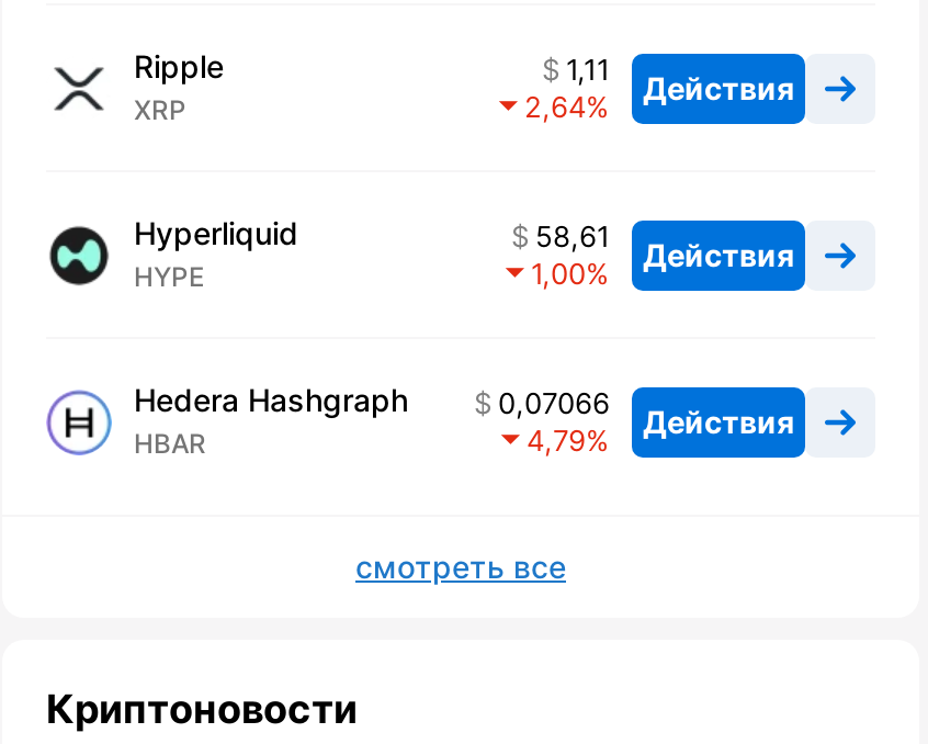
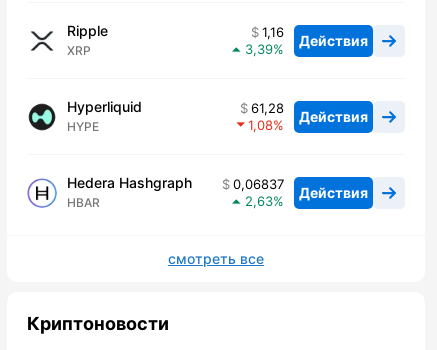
- 1,11 Действия
+ 1,16 Действия

- 2,64
+ 3,39

- 58,61 Действия
+ 61,28 Действия

- 1,00
+ 1,08

- 0,07066 Действия
+ 0,06837 Действия

- 4,79
+ 2,63
